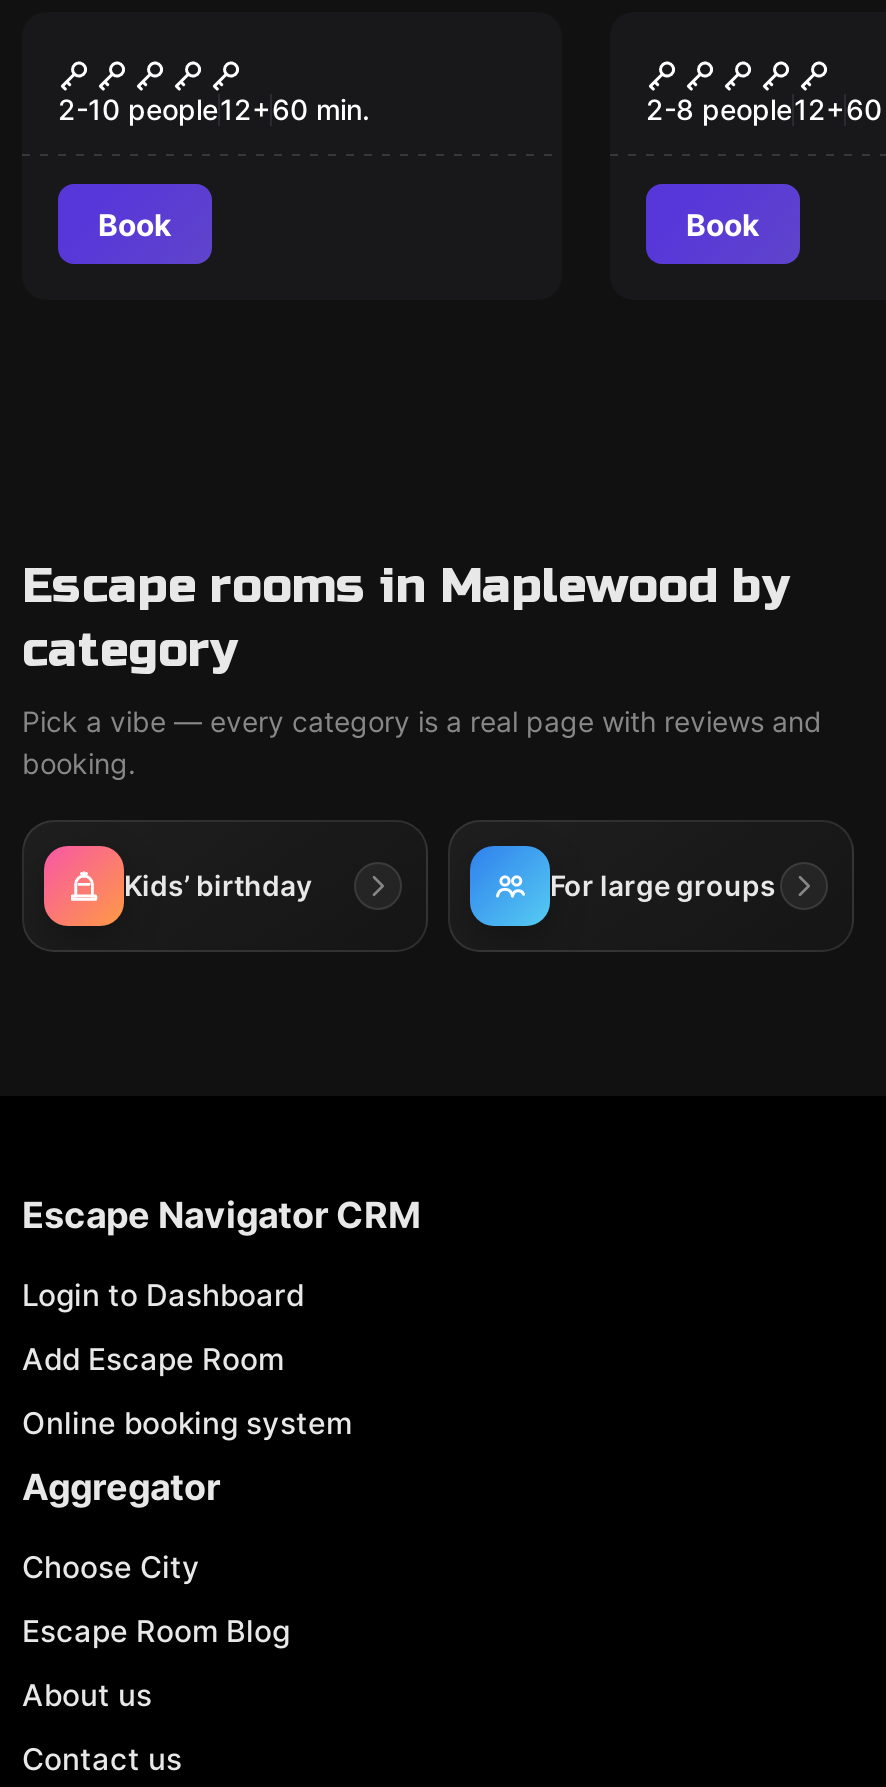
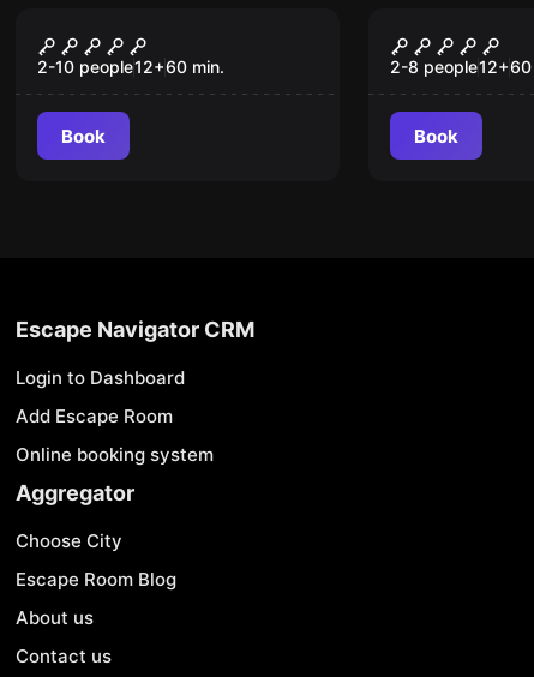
- Escape rooms in Maplewood by
- category
- Pick a vibe — every category is a real page with reviews and
- booking.

- [image]
- Kids’ birthday
- For large groups

- [image]
